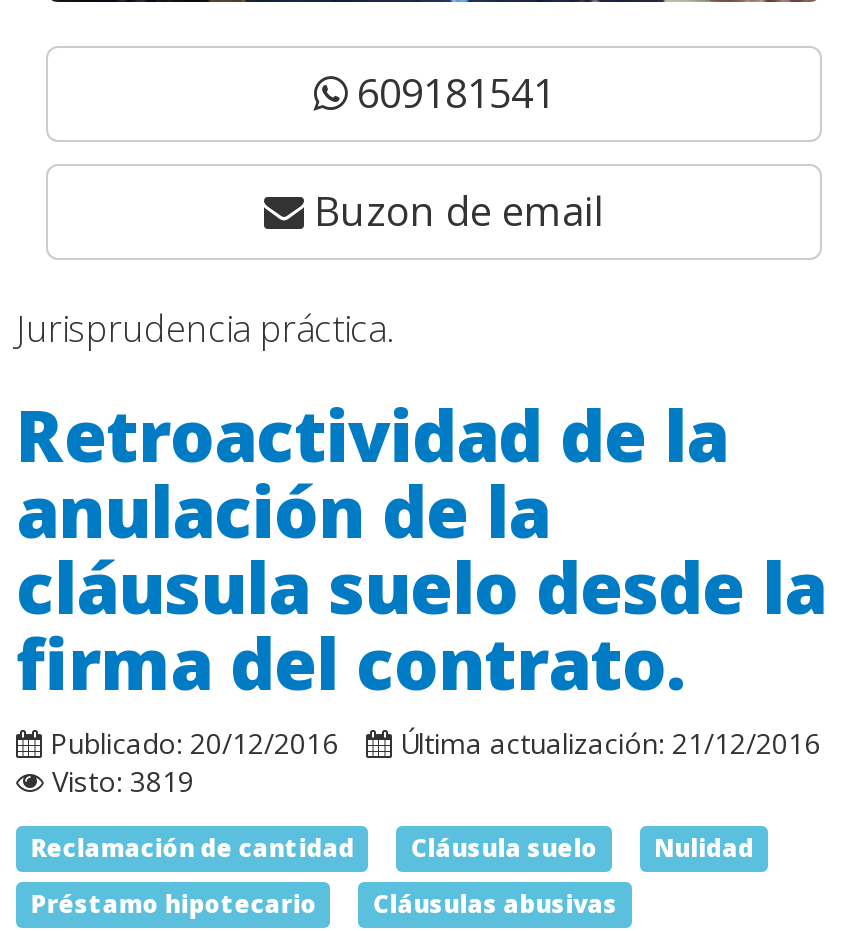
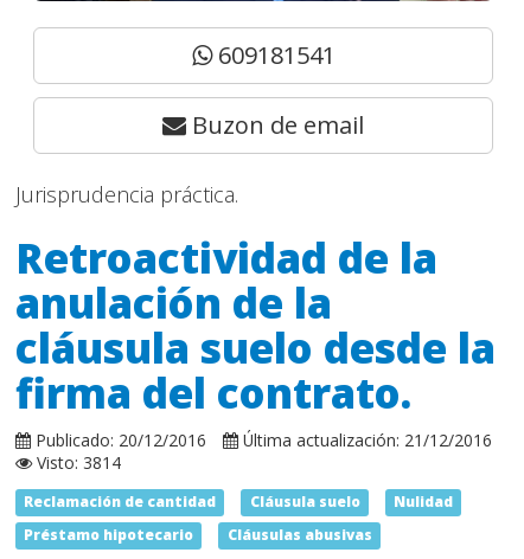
- Visto: 3819
+ Visto: 3814
